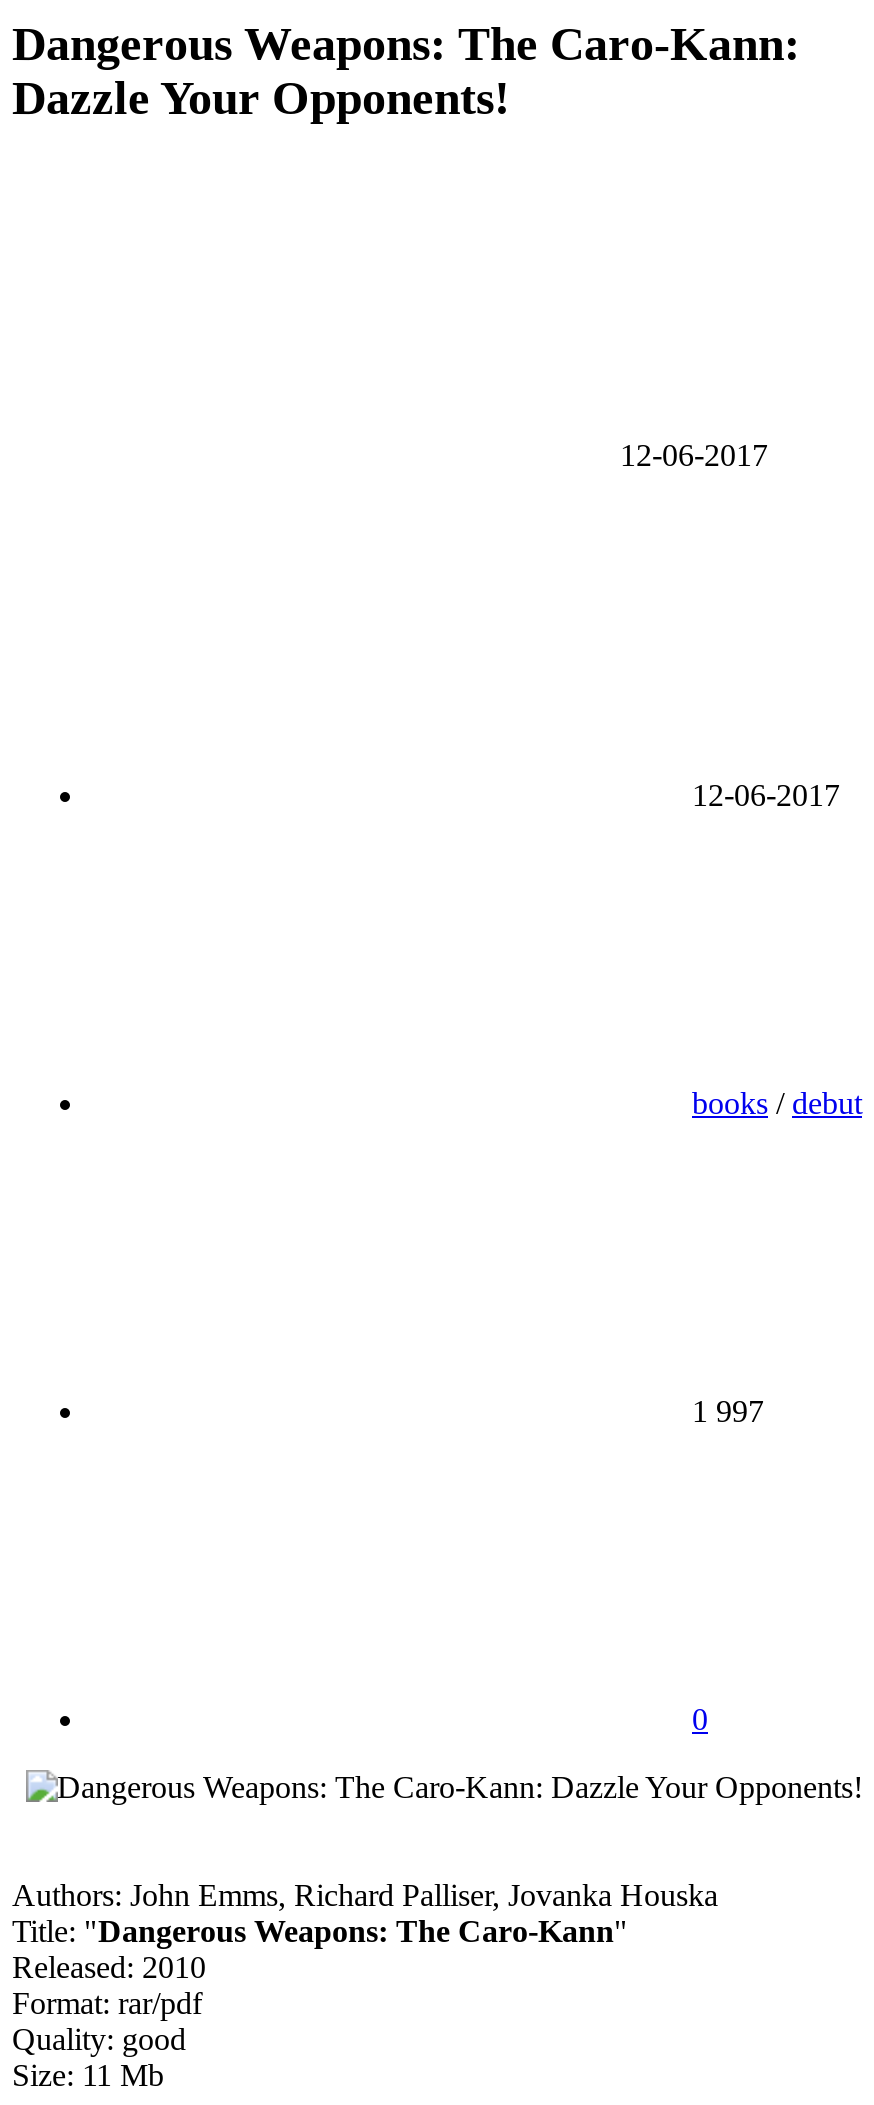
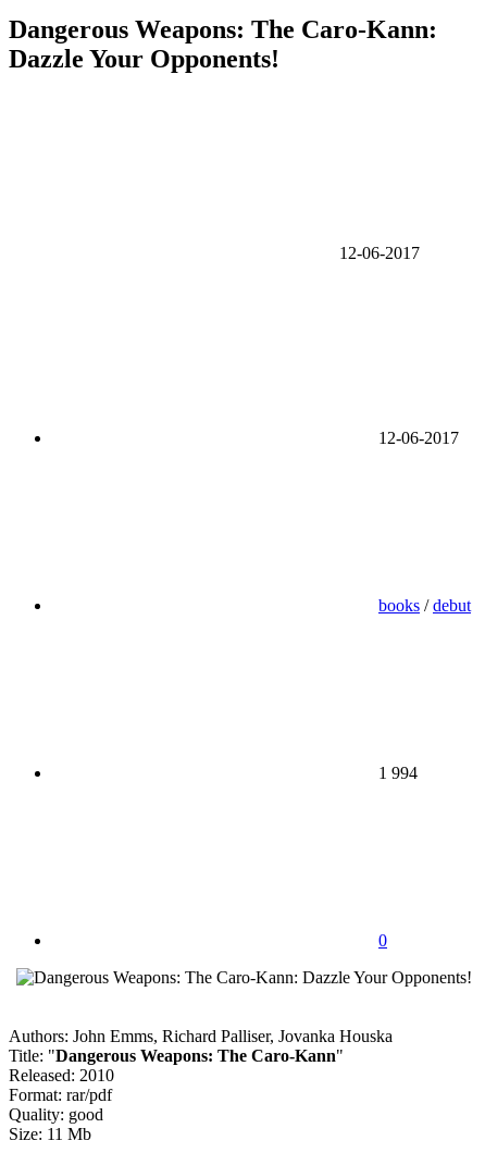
- 1 997
+ 1 994
